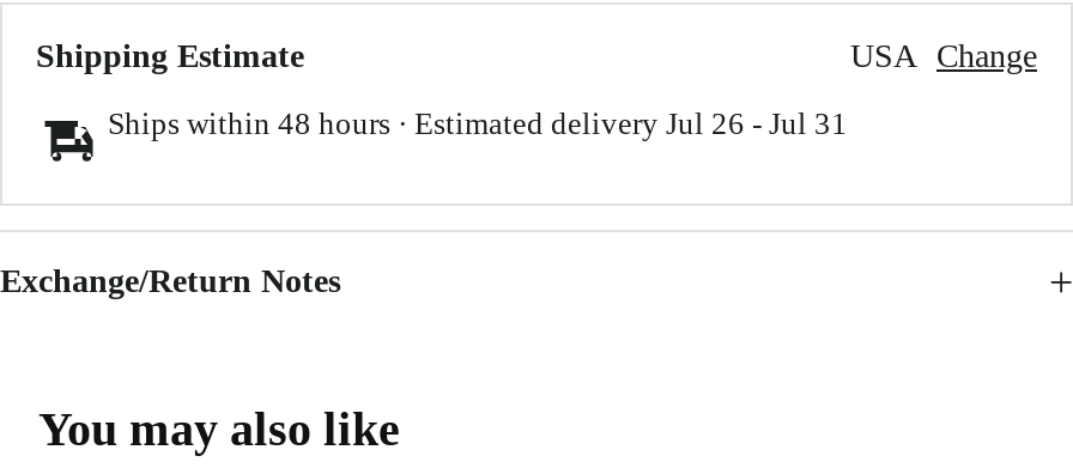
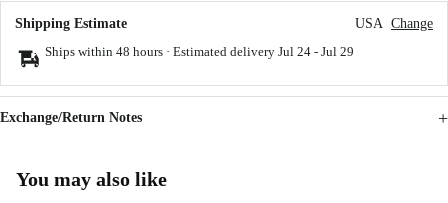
- Ships within 48 hours · Estimated delivery Jul 26 - Jul 31
+ Ships within 48 hours · Estimated delivery Jul 24 - Jul 29
